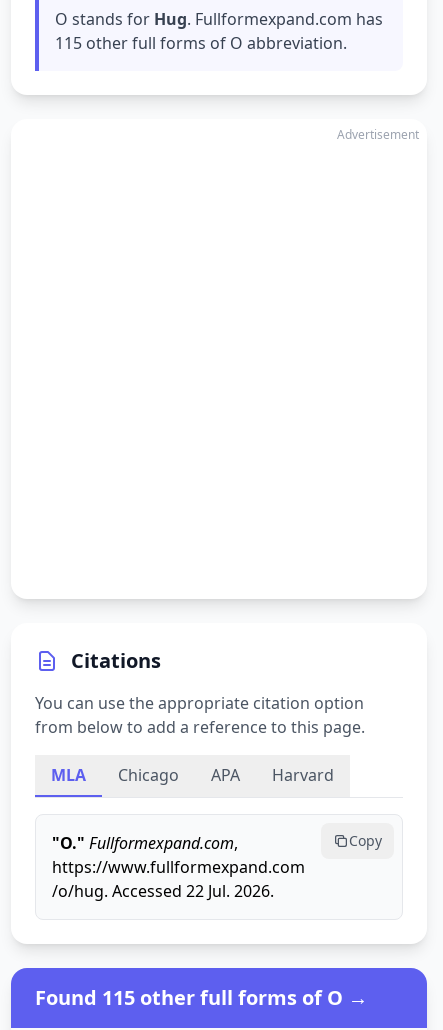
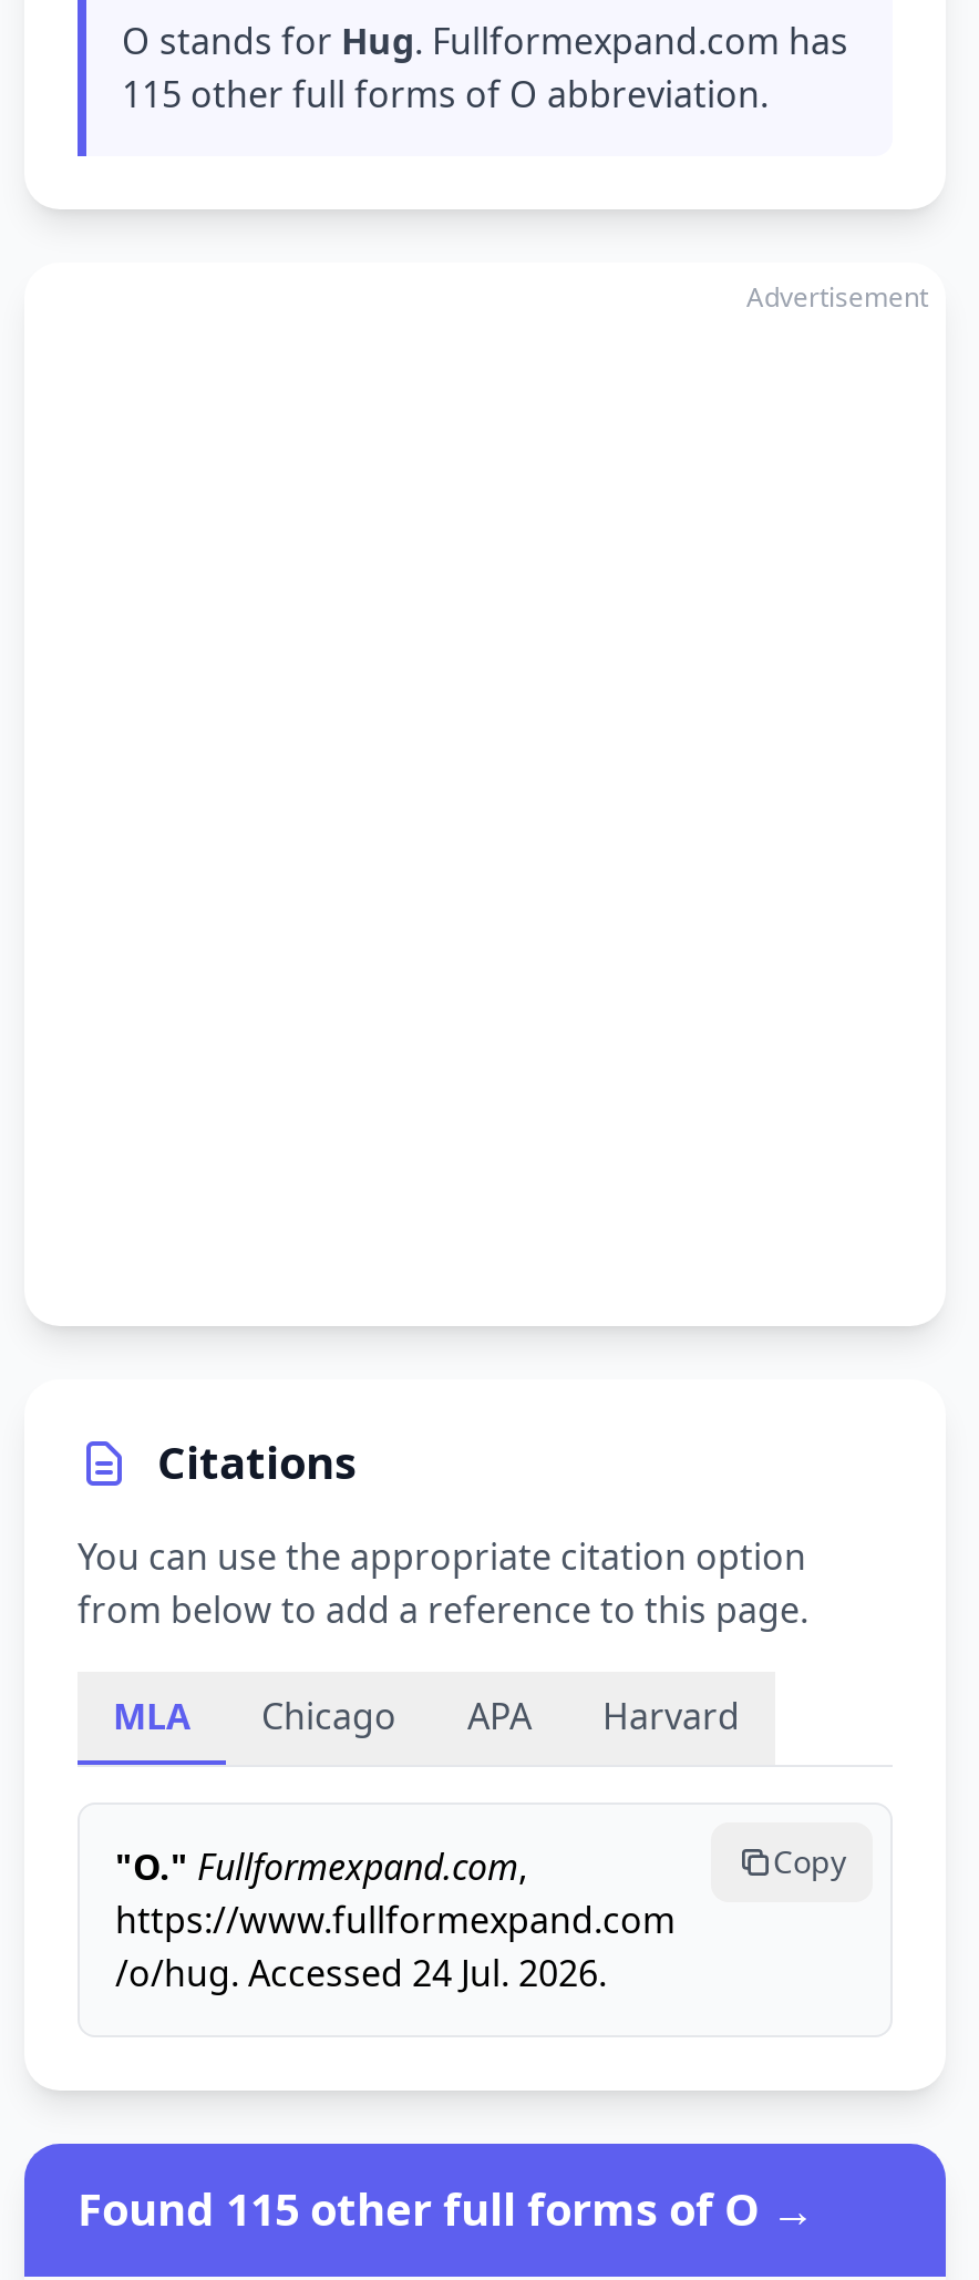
- /o/hug. Accessed 22 Jul. 2026.
+ /o/hug. Accessed 24 Jul. 2026.
